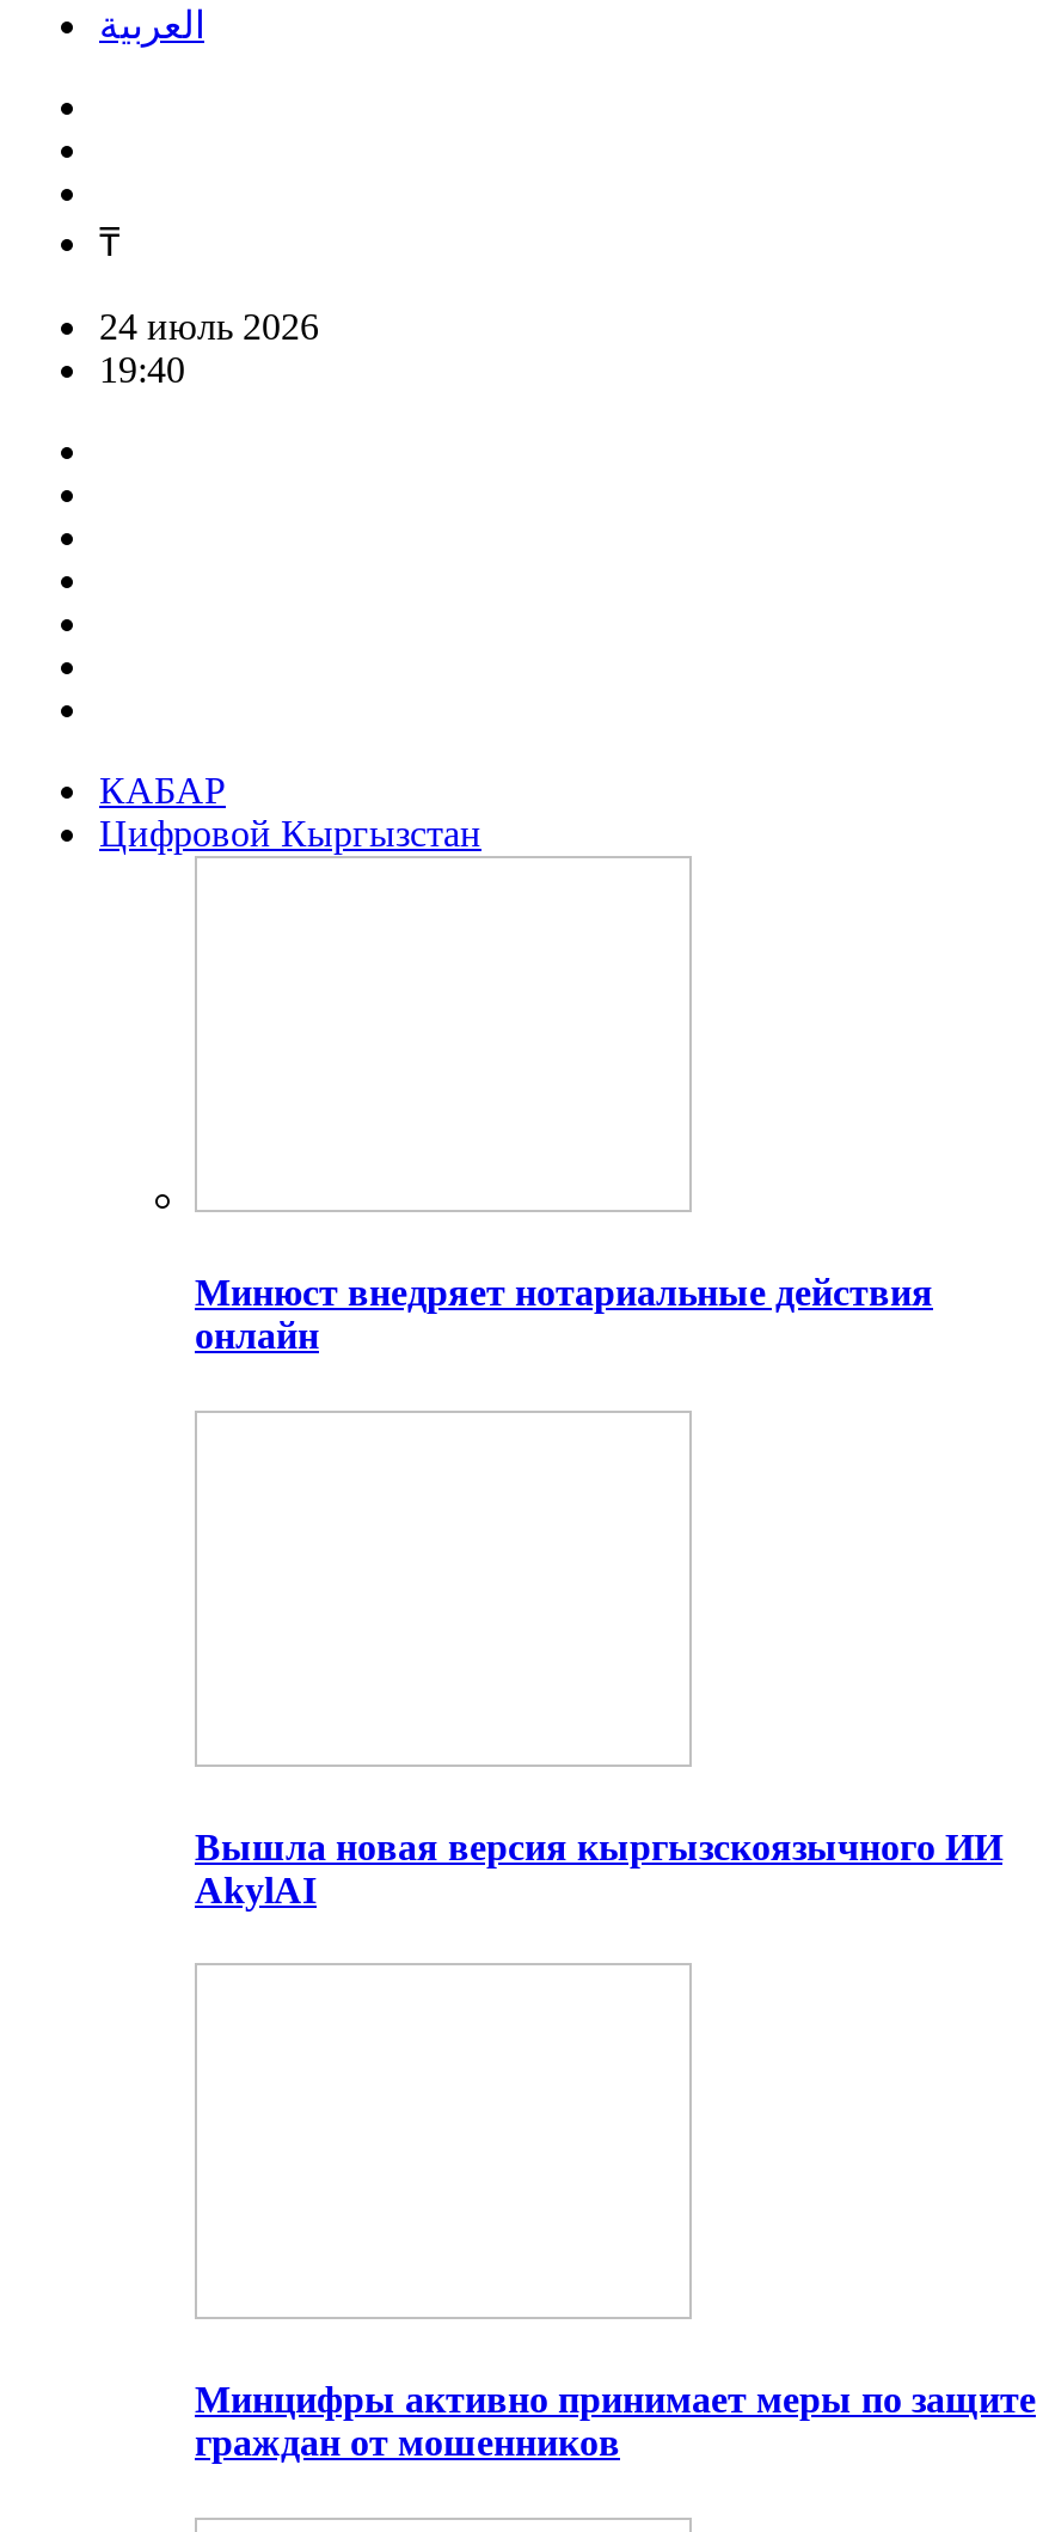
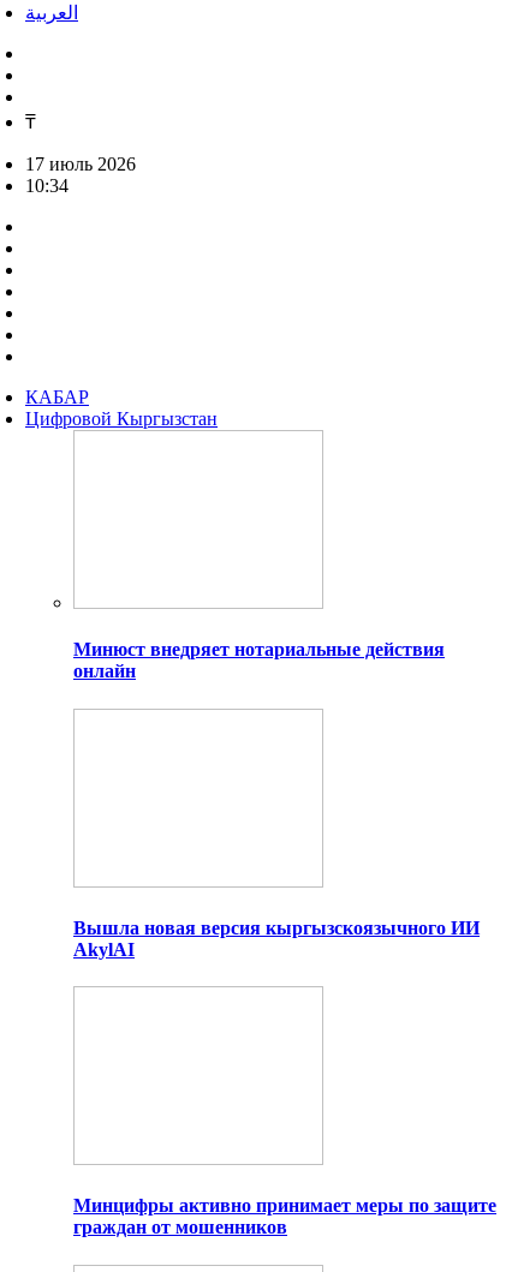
- 24 июль 2026
+ 17 июль 2026

- 19:40
+ 10:34
